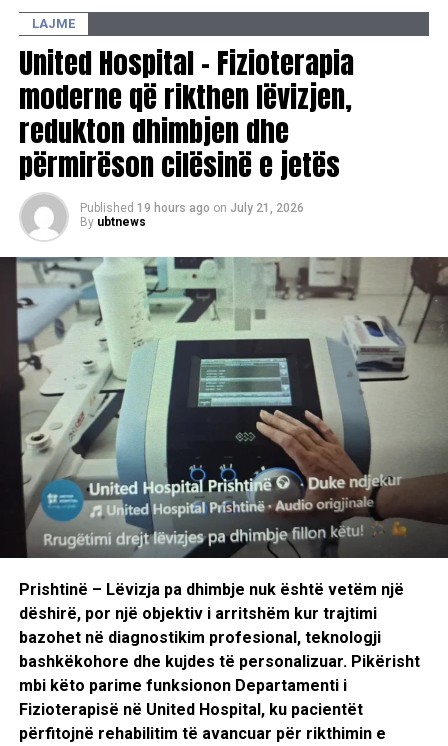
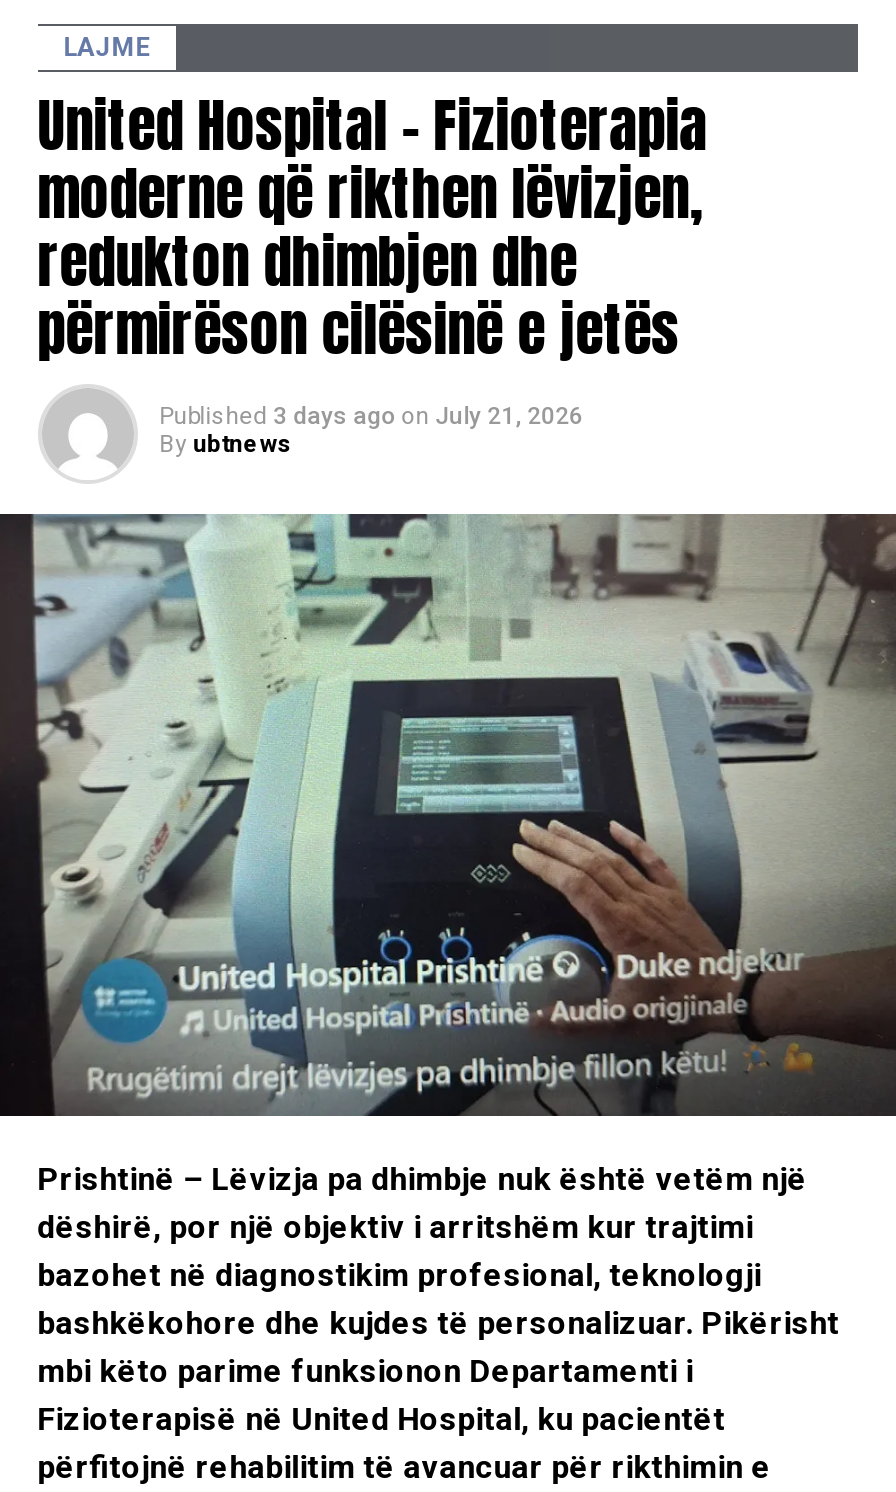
- Published 19 hours ago on July 21, 2026
+ Published 3 days ago on July 21, 2026
